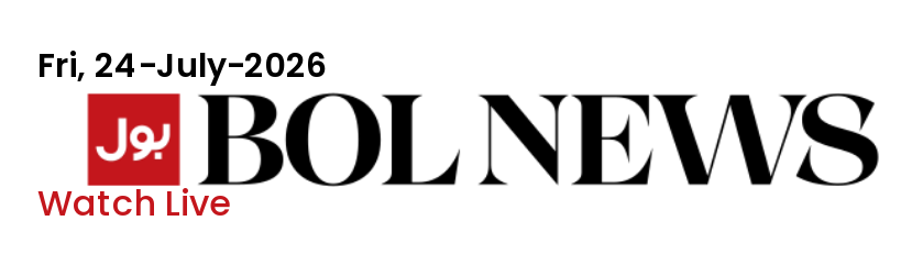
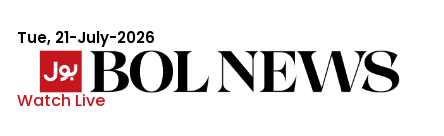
- Fri, 24-July-2026
+ Tue, 21-July-2026
